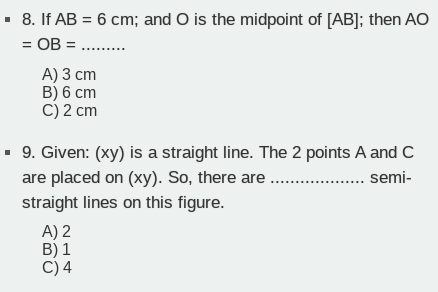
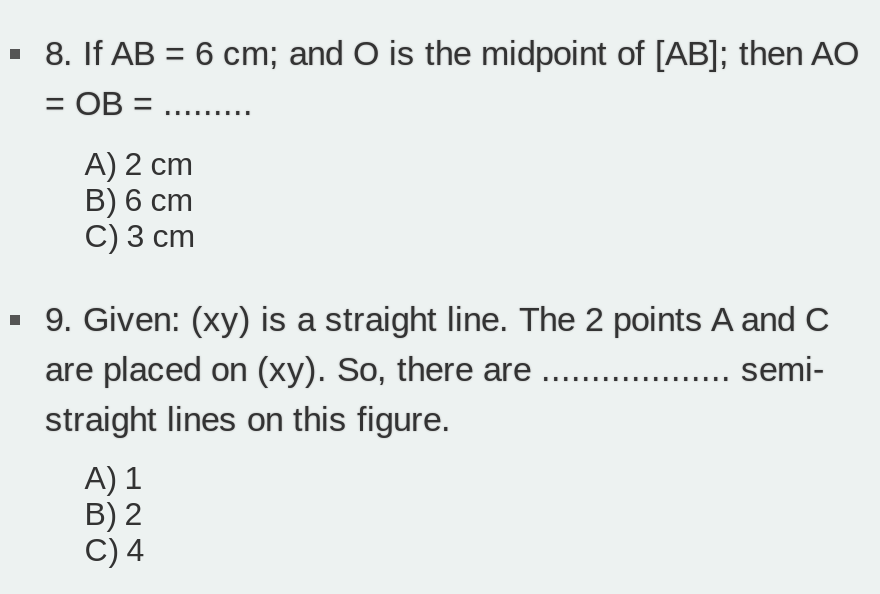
- A) 3 cm
+ A) 2 cm

- C) 2 cm
+ C) 3 cm

- A) 2
+ A) 1

- B) 1
+ B) 2
